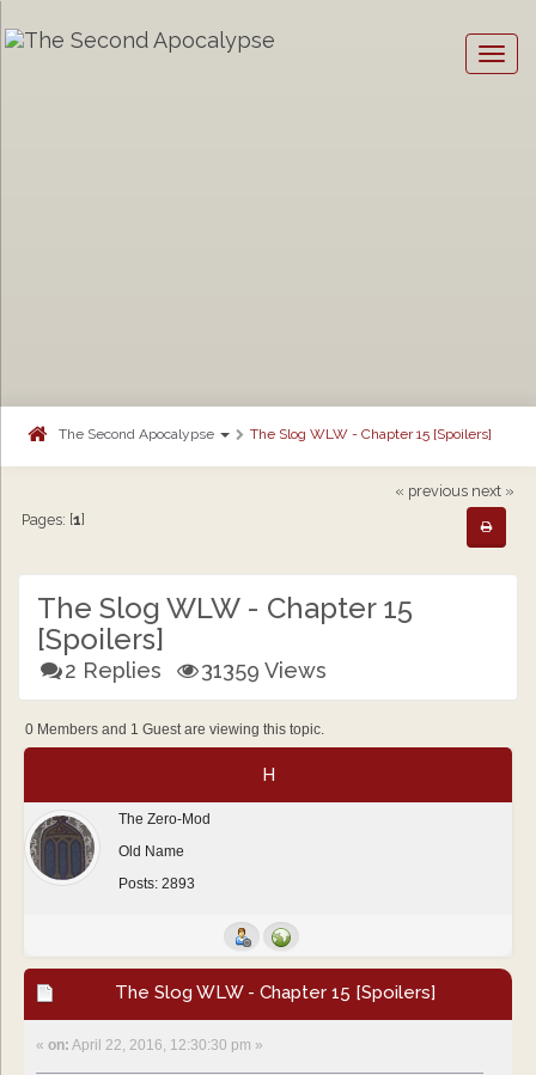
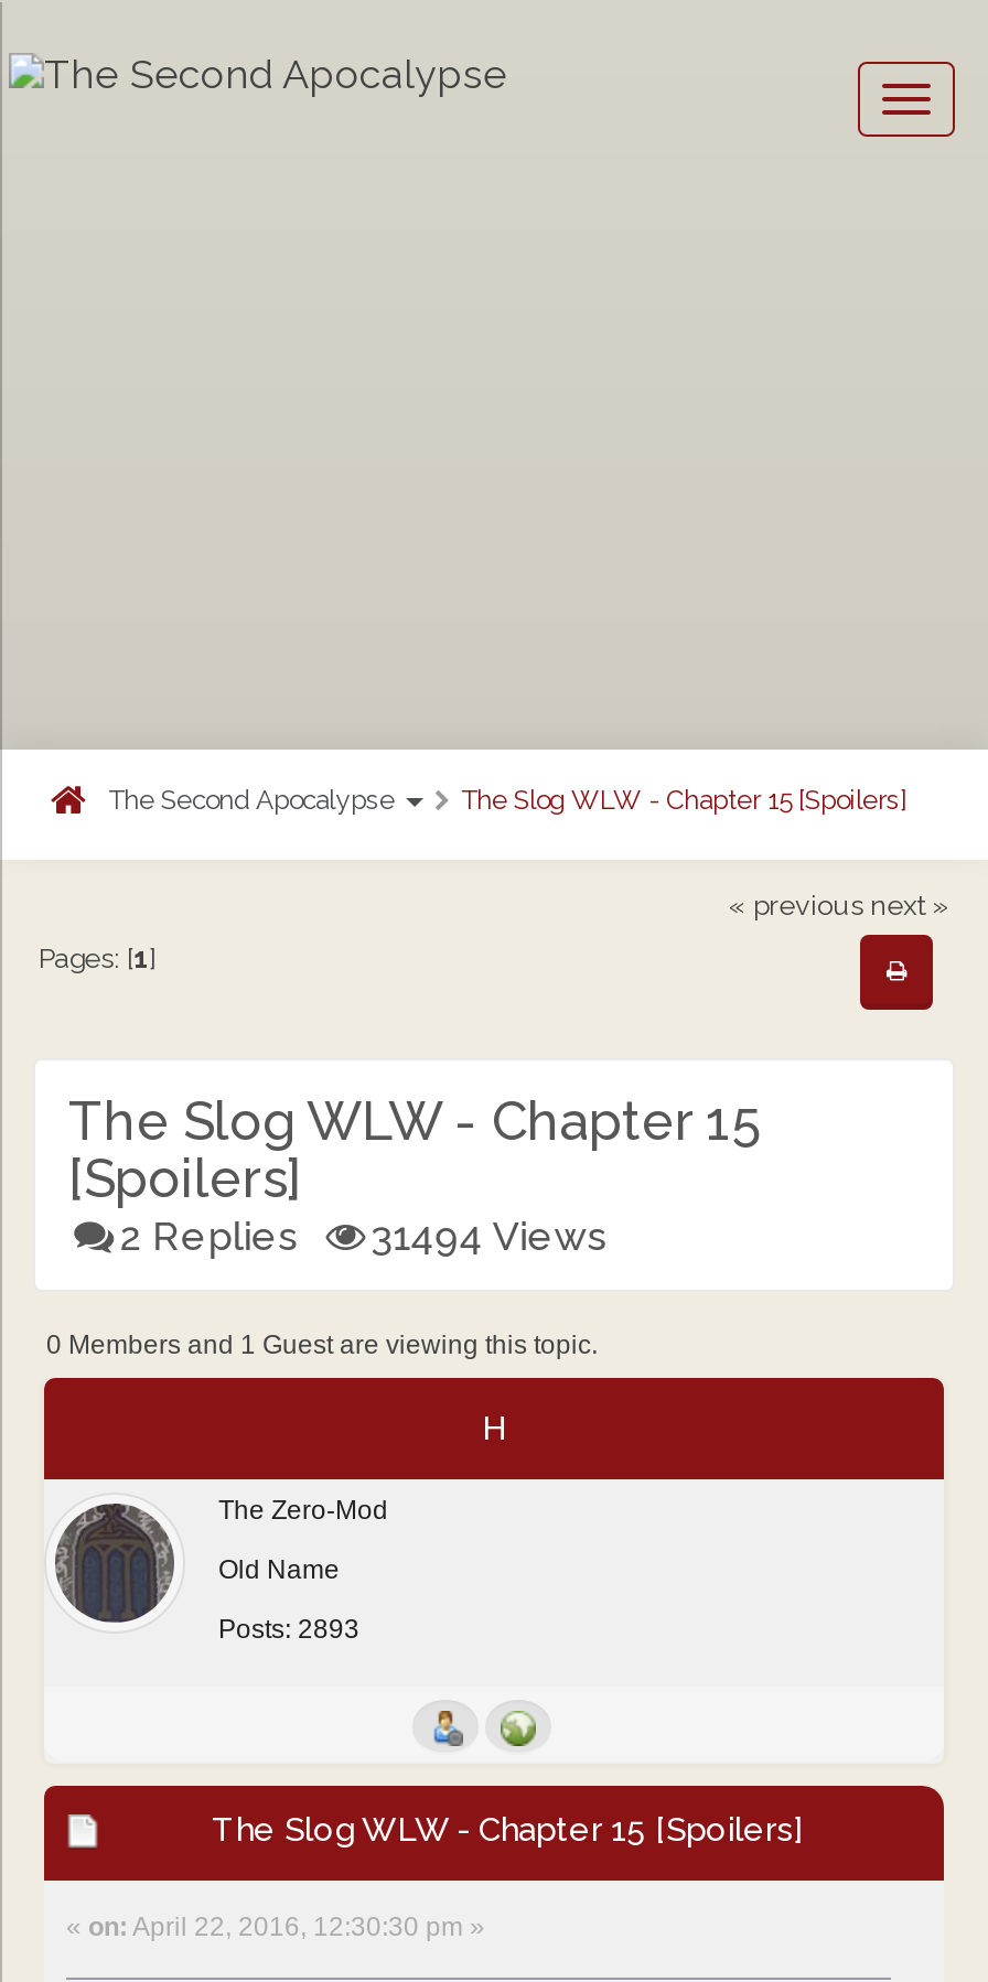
- 2 Replies 31359 Views
+ 2 Replies 31494 Views
